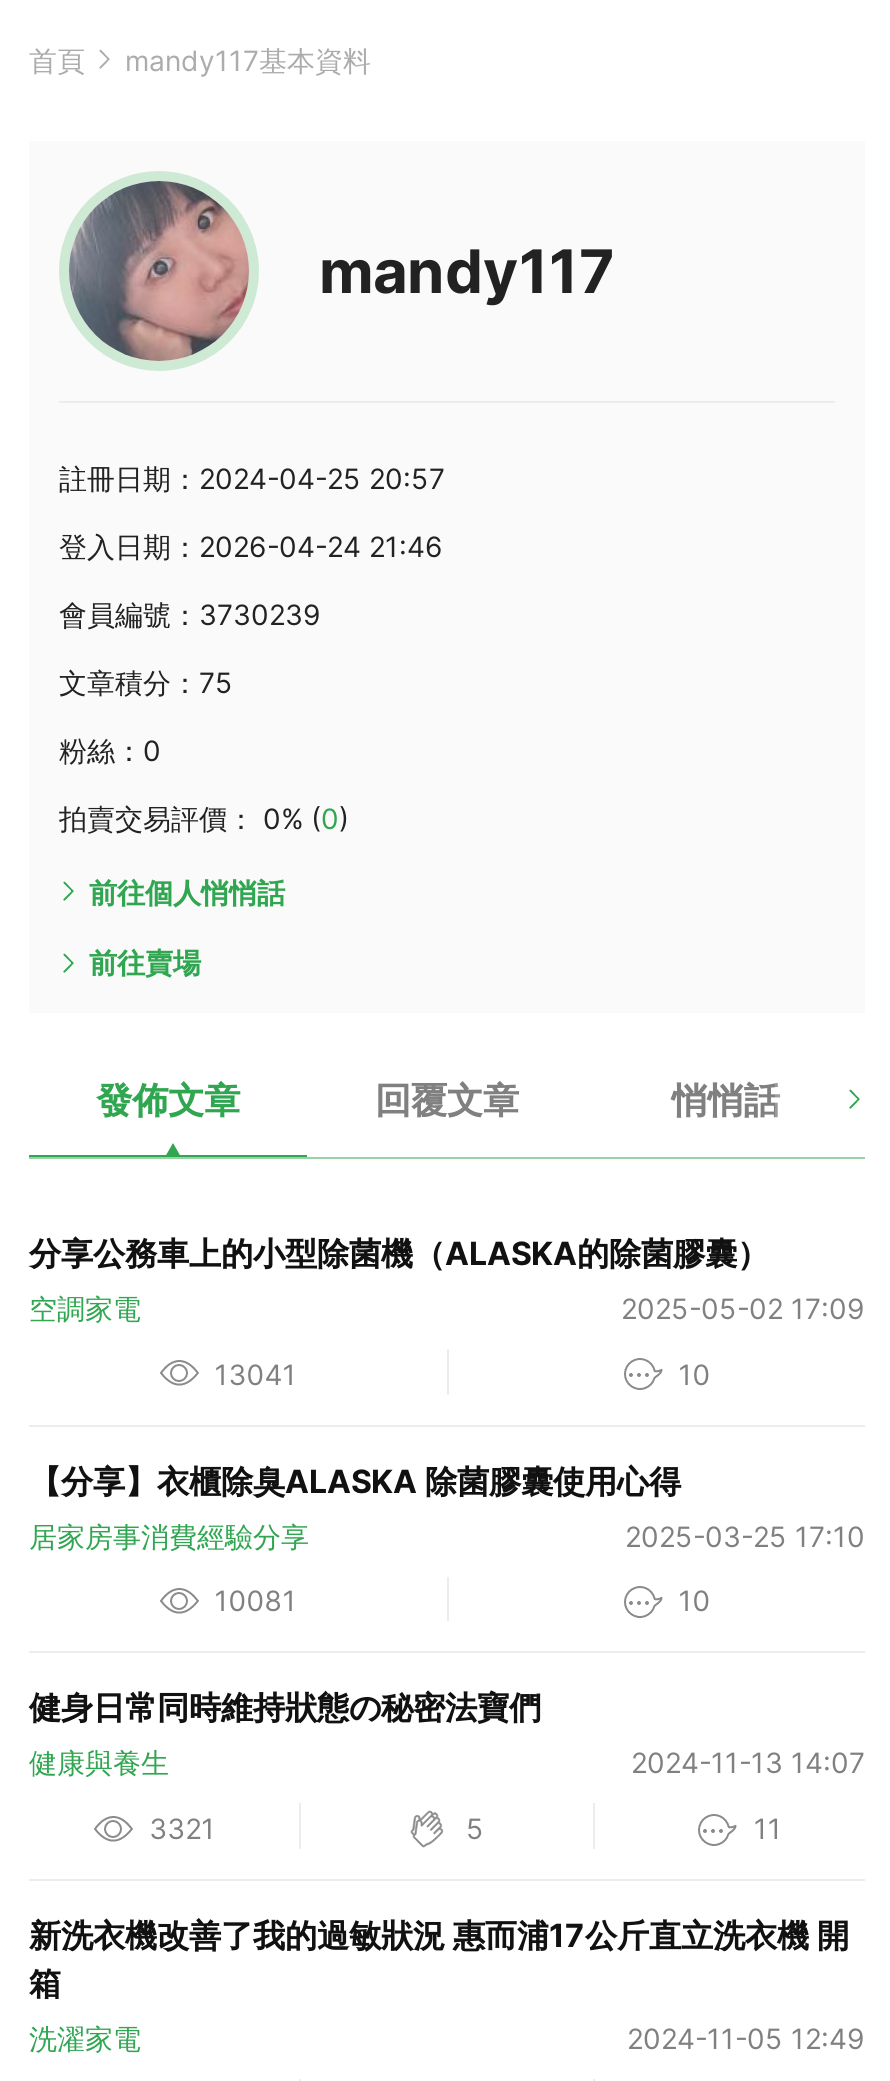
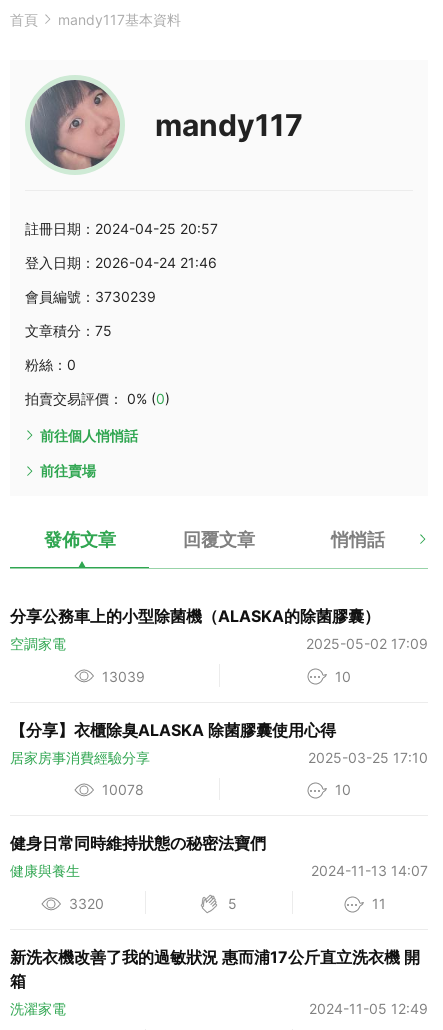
- 13041
+ 13039

- 10081
+ 10078

- 3321
+ 3320
